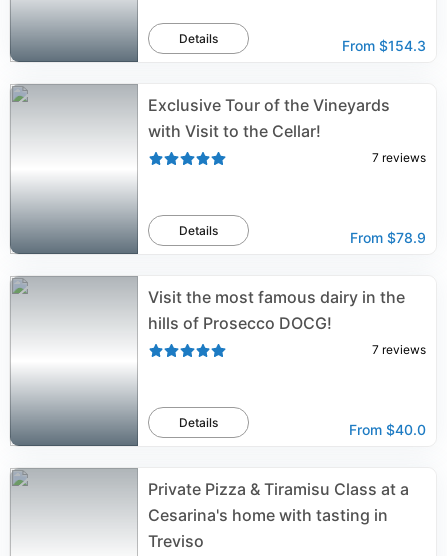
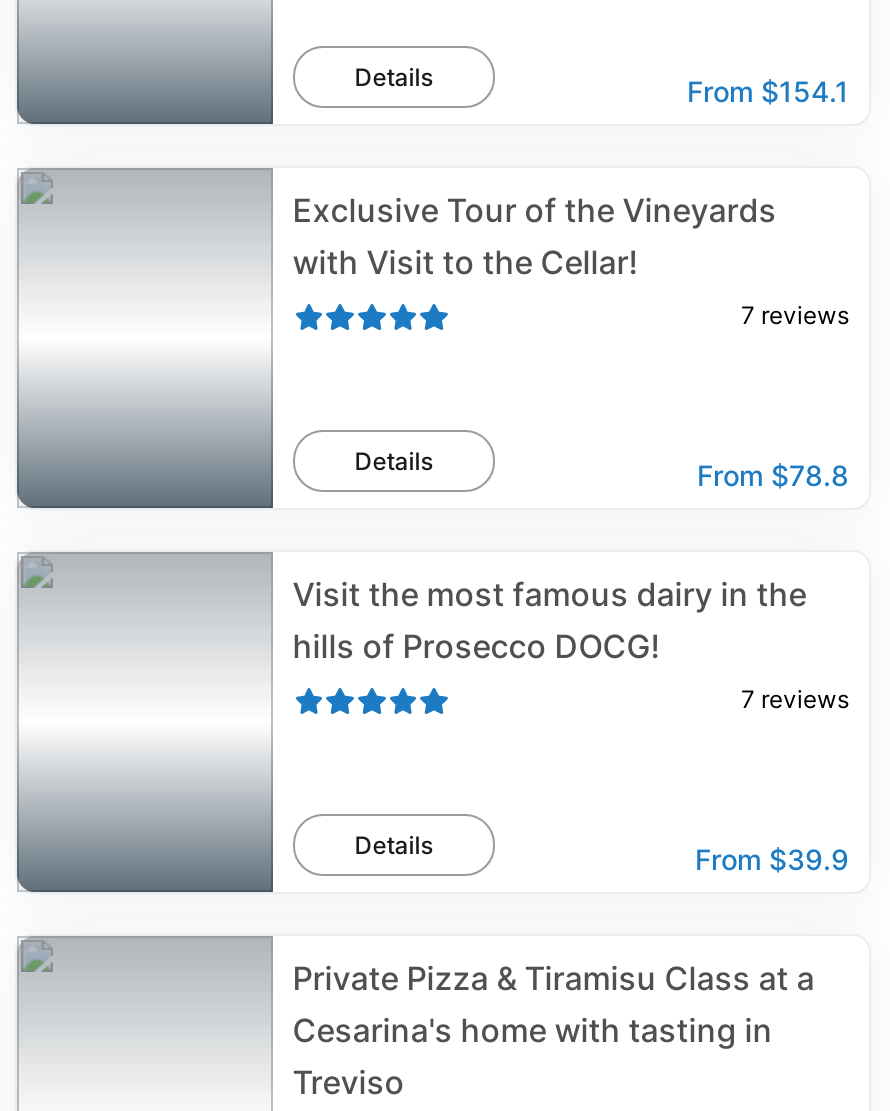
- From $154.3
+ From $154.1

- From $78.9
+ From $78.8

- From $40.0
+ From $39.9
